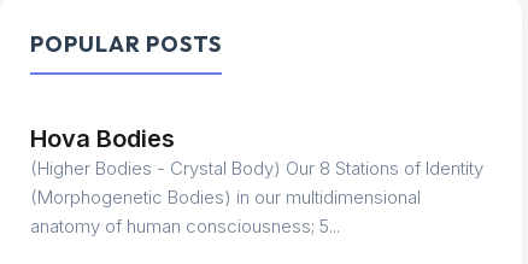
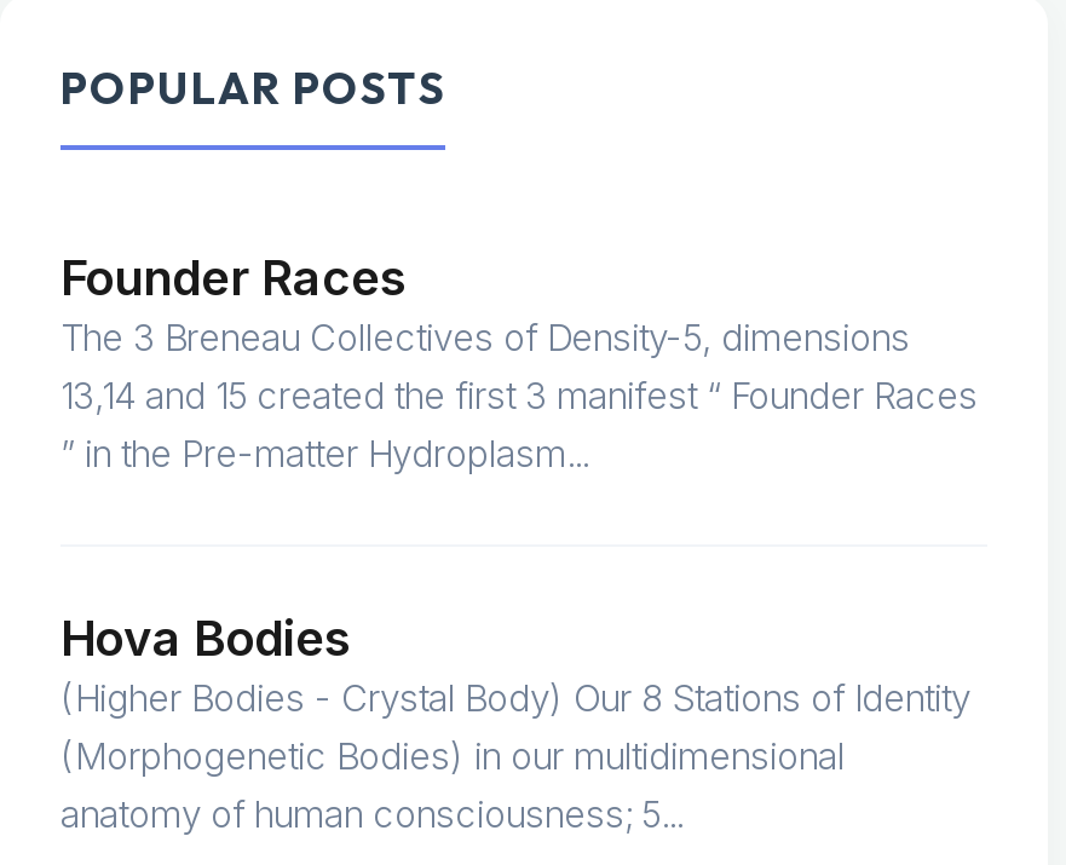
+ Founder Races
+ The 3 Breneau Collectives of Density-5, dimensions
+ 13,14 and 15 created the first 3 manifest “ Founder Races
+ ” in the Pre-matter Hydroplasm...
